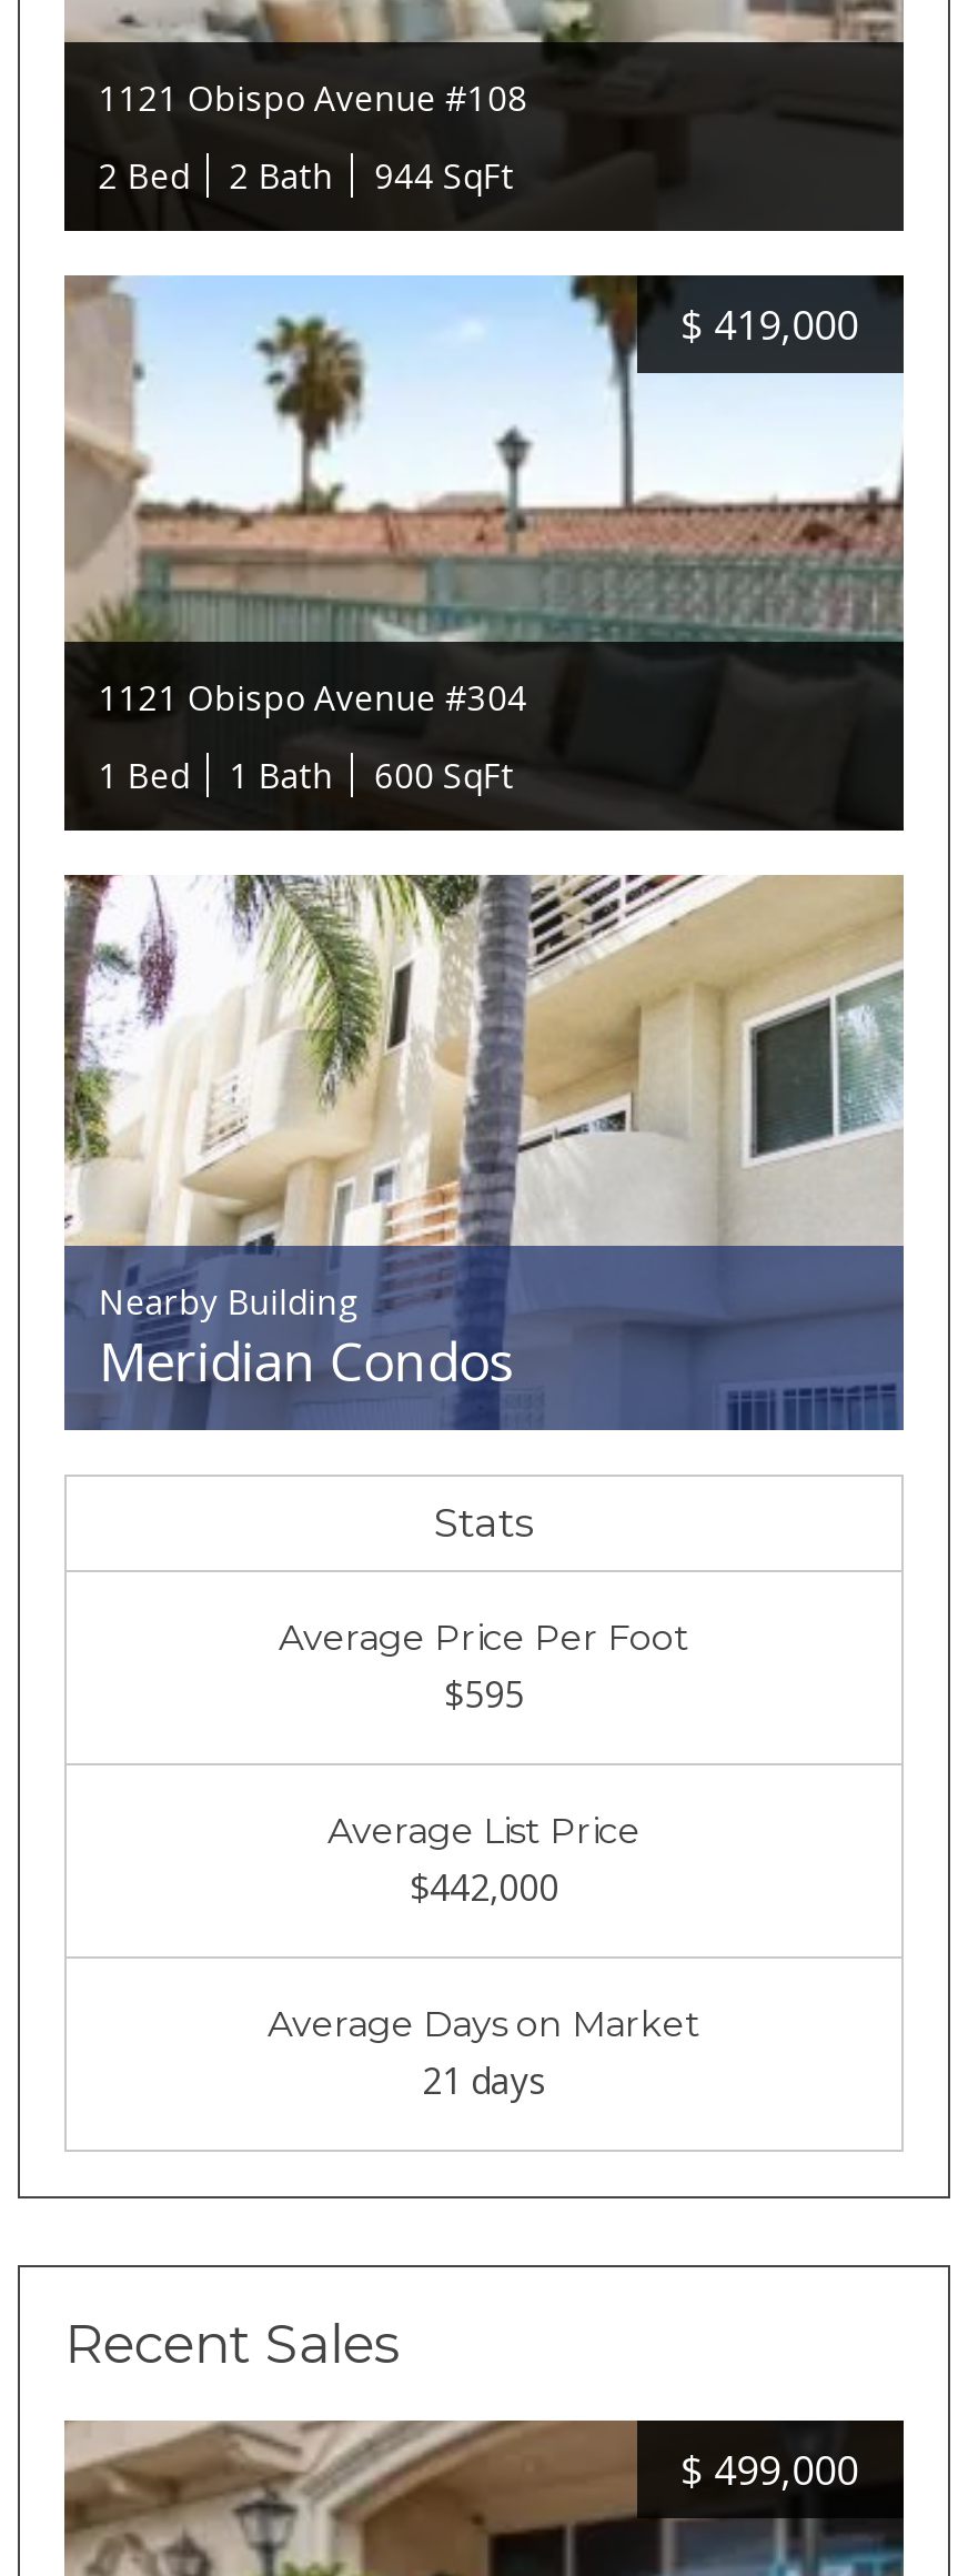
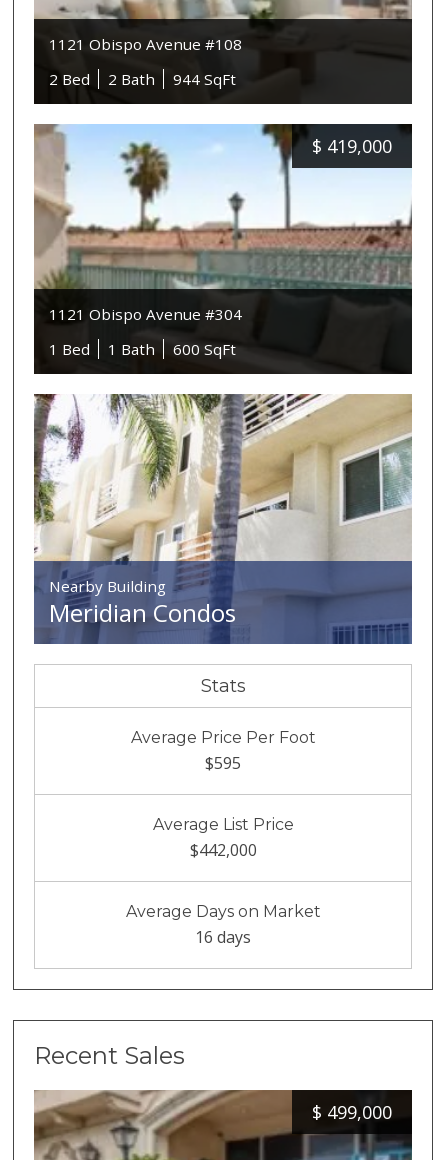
- 21 days
+ 16 days
